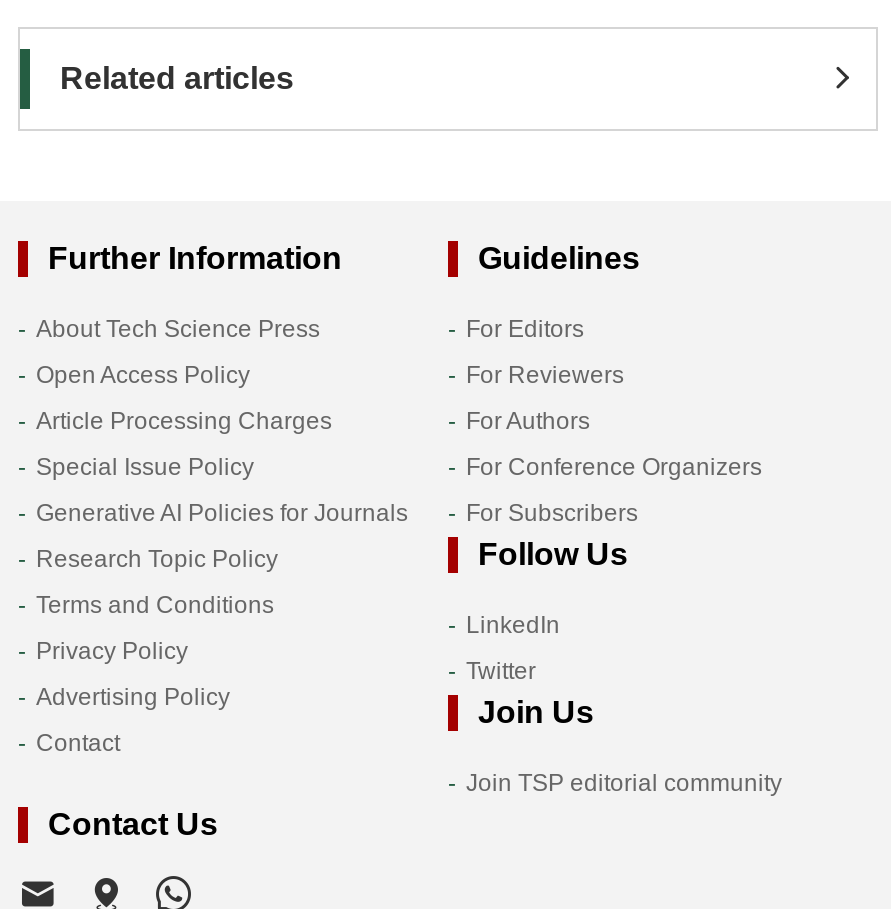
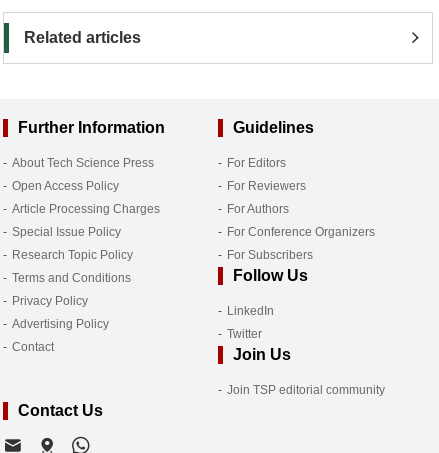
- Generative AI Policies for Journals

moved up: Research Topic Policy | Terms and Conditions | Privacy Policy | Advertising Policy | Contact
